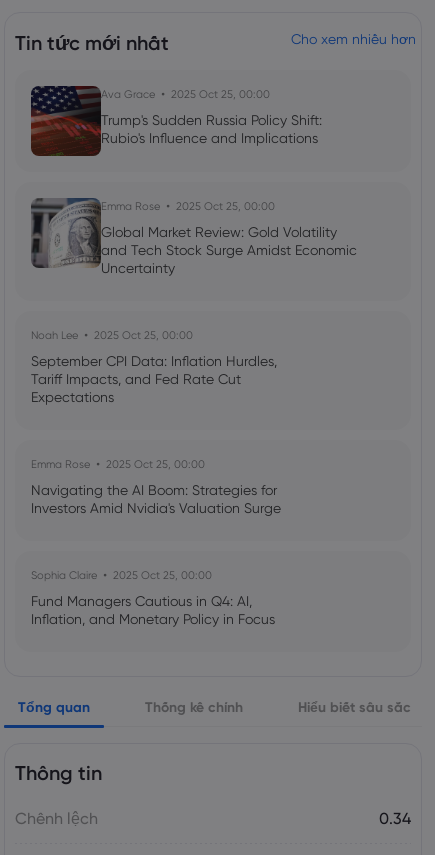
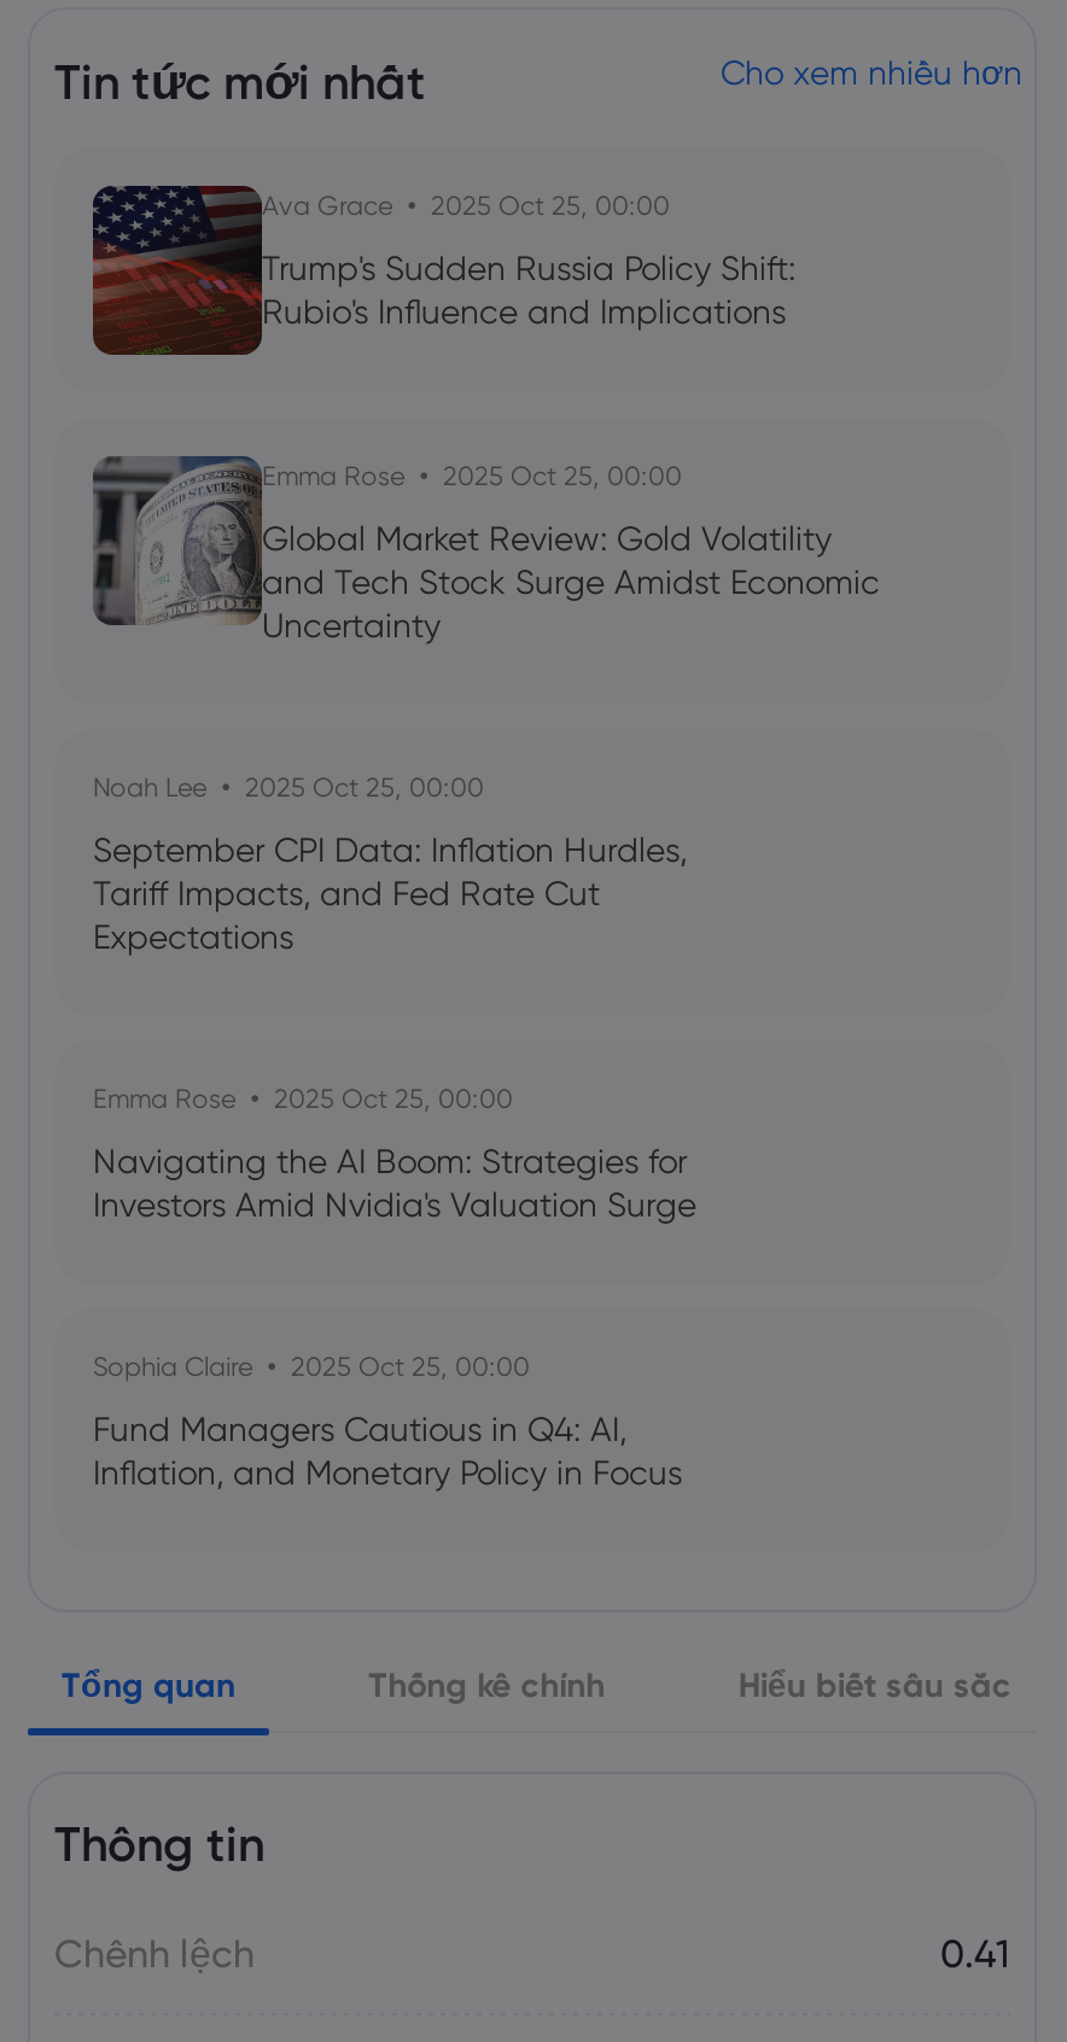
- 0.34
+ 0.41
